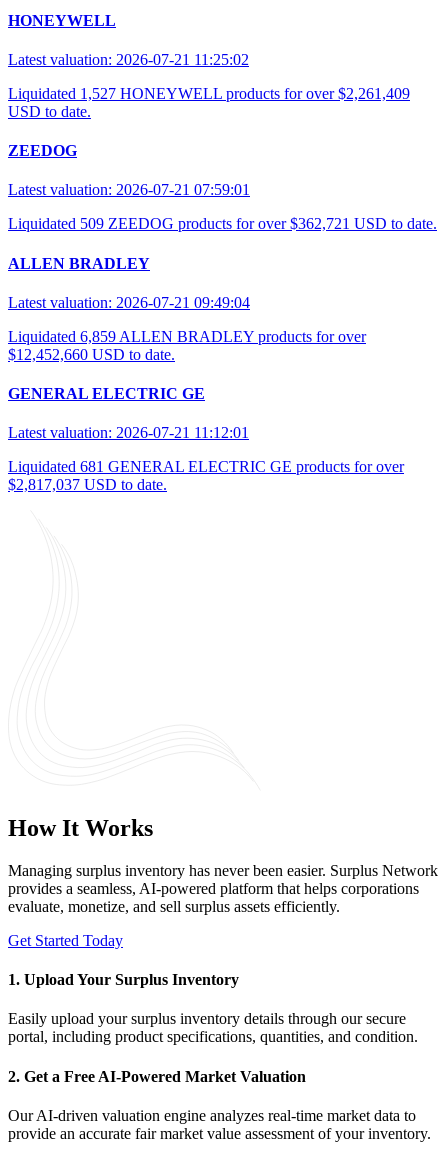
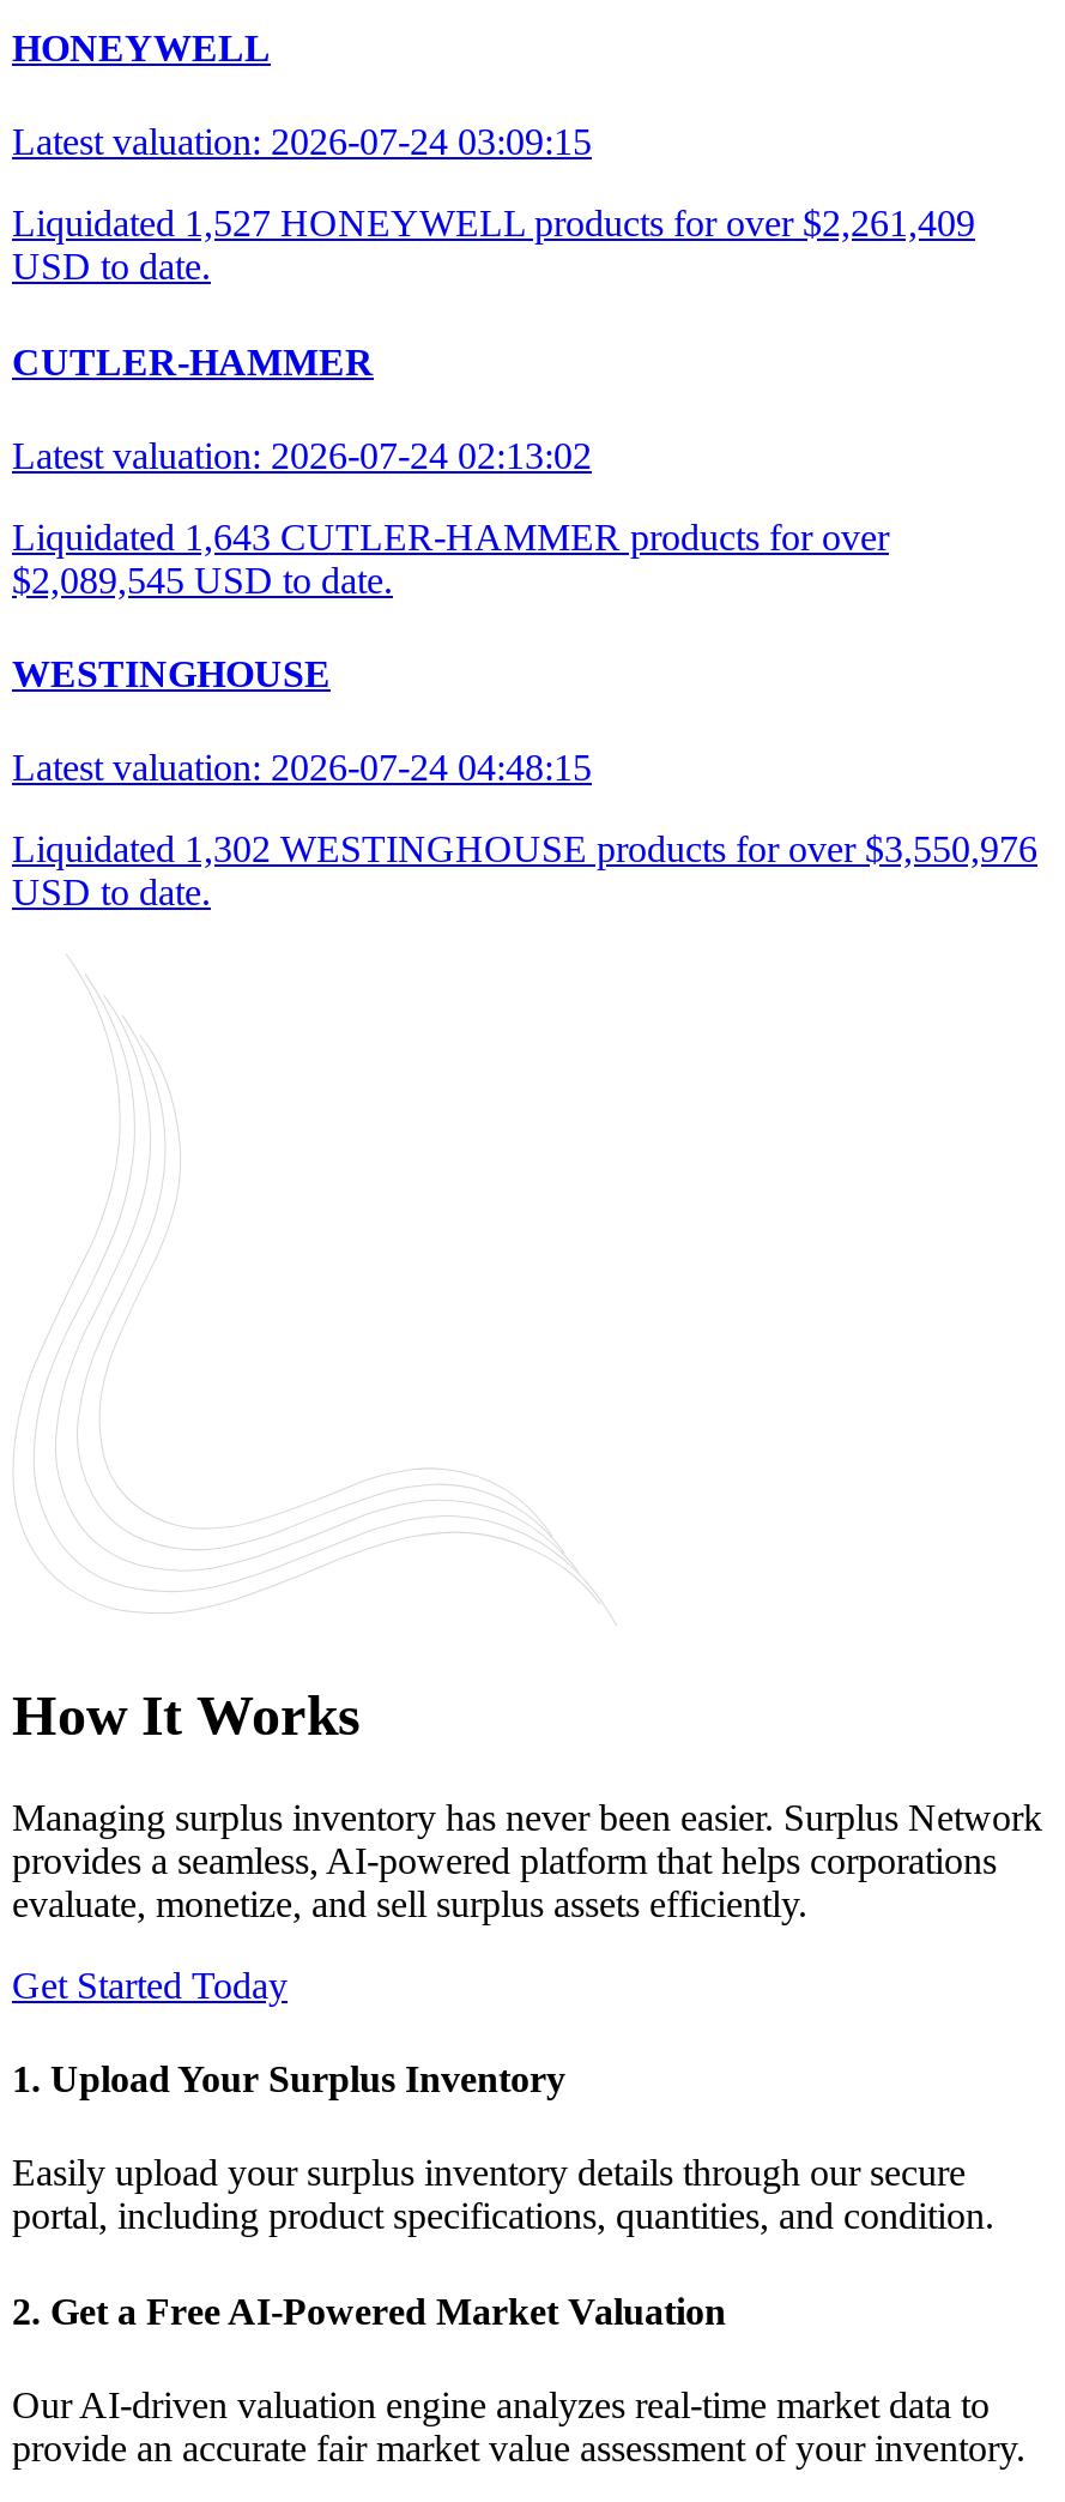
- Latest valuation: 2026-07-21 11:25:02
+ Latest valuation: 2026-07-24 03:09:15

- ZEEDOG
- Latest valuation: 2026-07-21 07:59:01
- Liquidated 509 ZEEDOG products for over $362,721 USD to date.
- ALLEN BRADLEY
- Latest valuation: 2026-07-21 09:49:04
- Liquidated 6,859 ALLEN BRADLEY products for over
- $12,452,660 USD to date.
- GENERAL ELECTRIC GE
- Latest valuation: 2026-07-21 11:12:01
- Liquidated 681 GENERAL ELECTRIC GE products for over
- $2,817,037 USD to date.
+ CUTLER-HAMMER
+ Latest valuation: 2026-07-24 02:13:02
+ Liquidated 1,643 CUTLER-HAMMER products for over
+ $2,089,545 USD to date.
+ WESTINGHOUSE
+ Latest valuation: 2026-07-24 04:48:15
+ Liquidated 1,302 WESTINGHOUSE products for over $3,550,976
+ USD to date.
